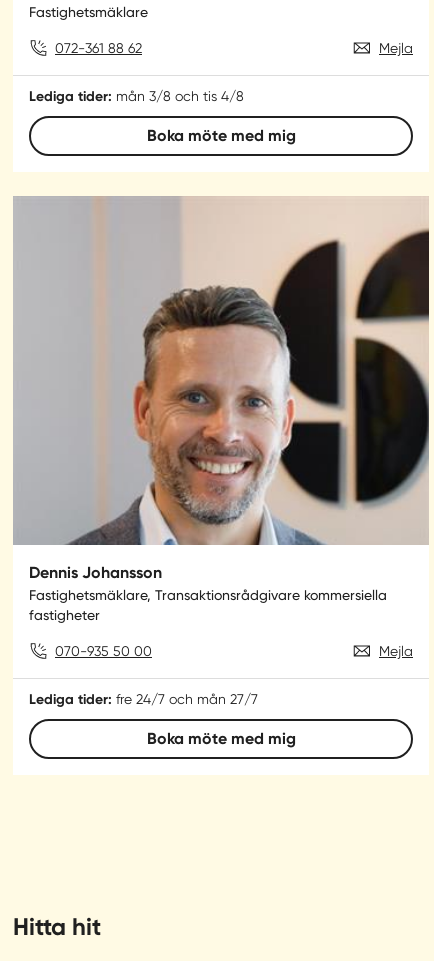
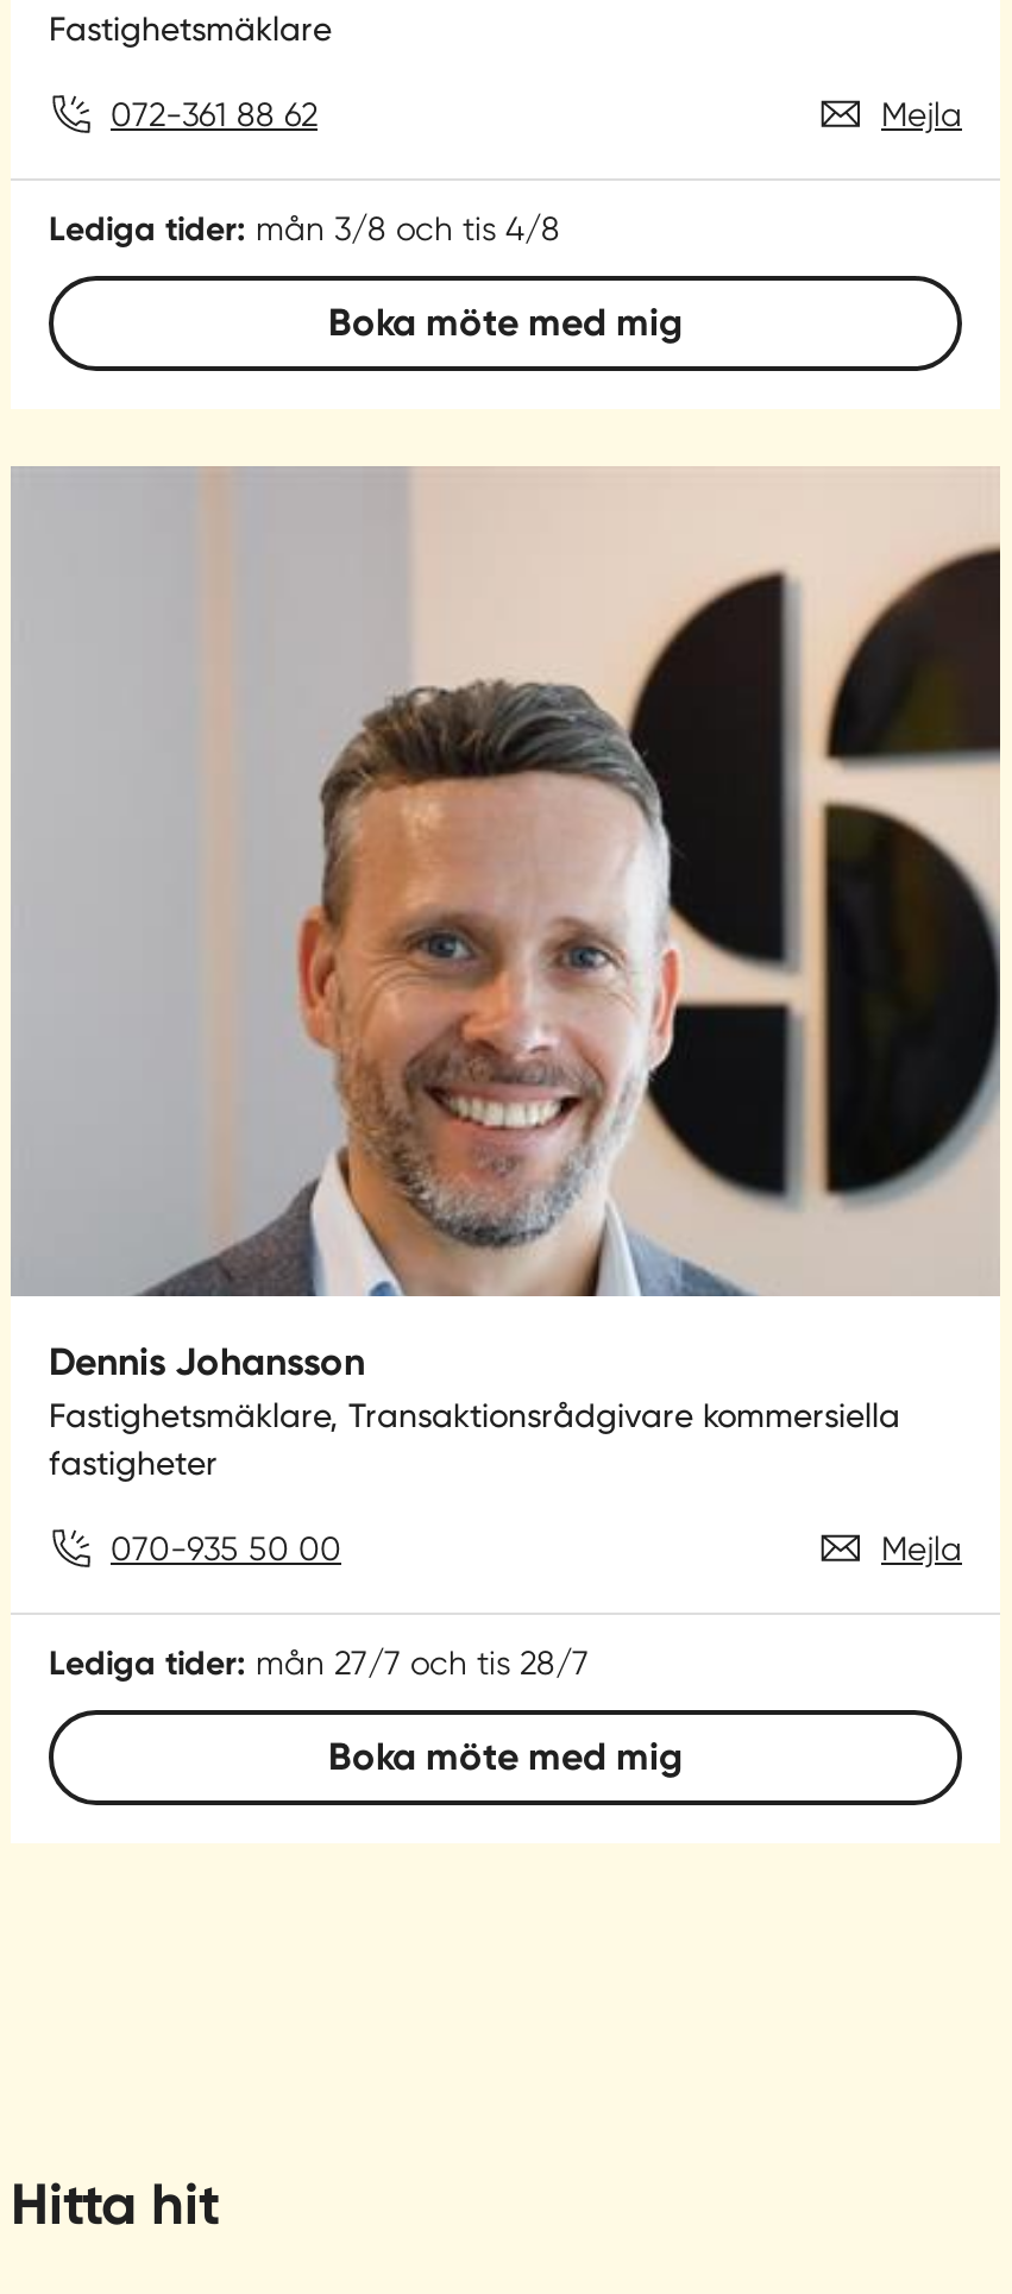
- Lediga tider: fre 24/7 och mån 27/7
+ Lediga tider: mån 27/7 och tis 28/7
